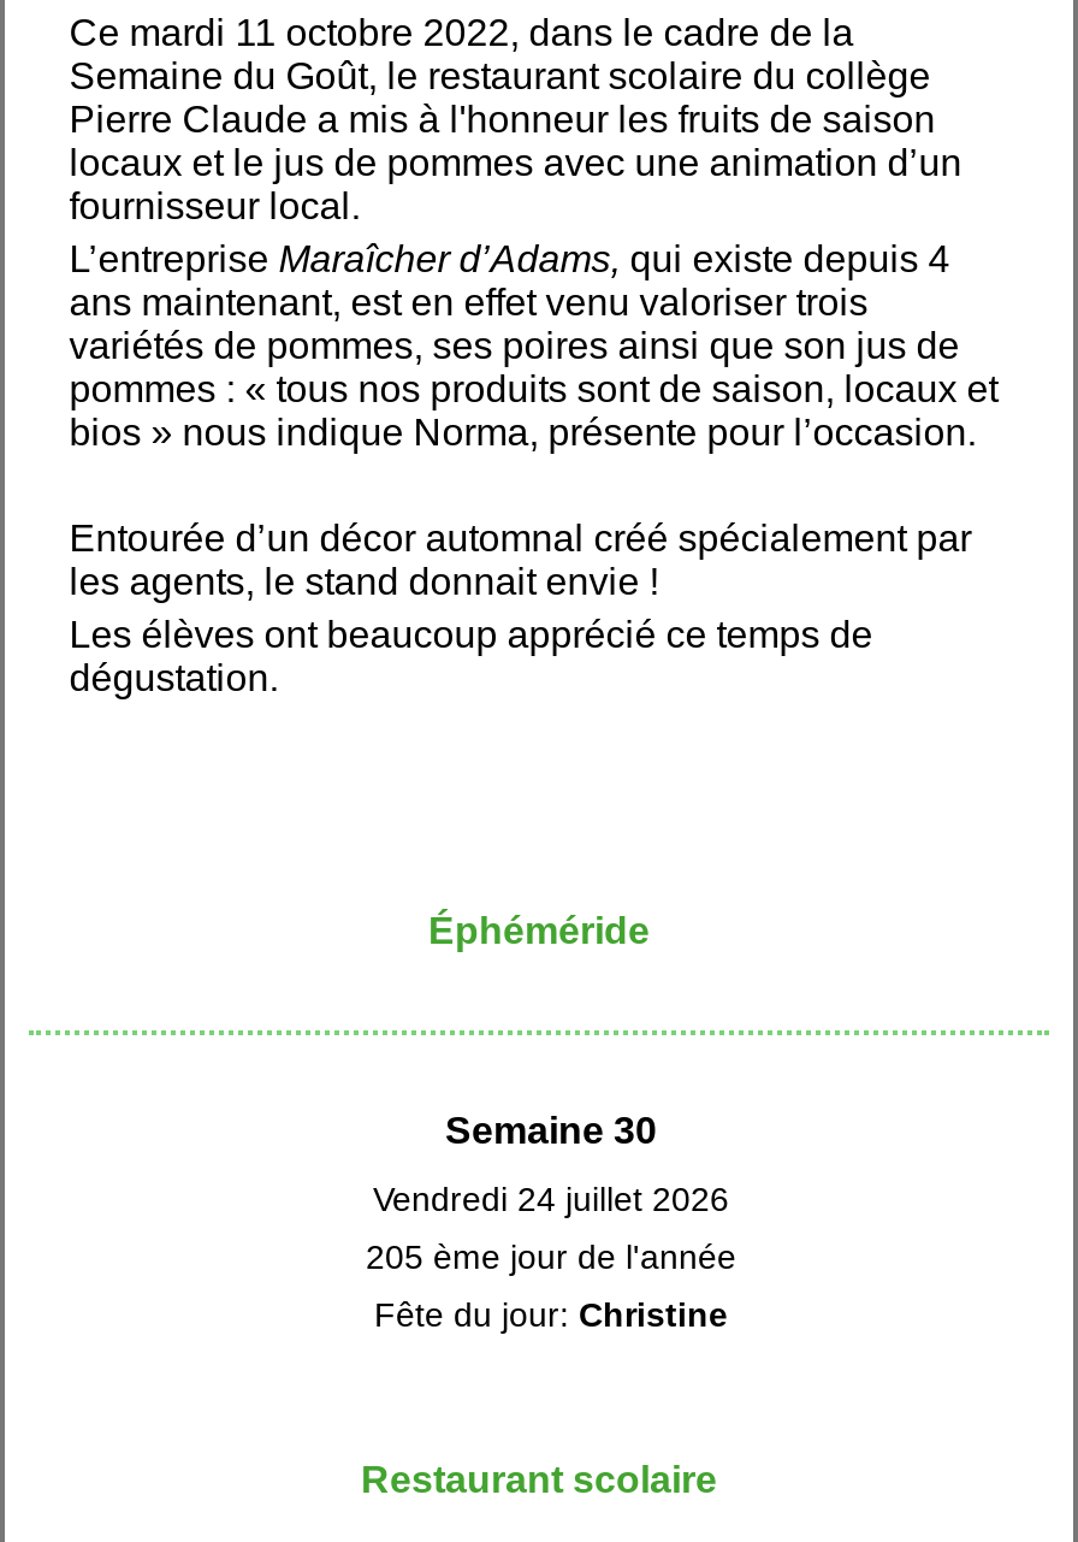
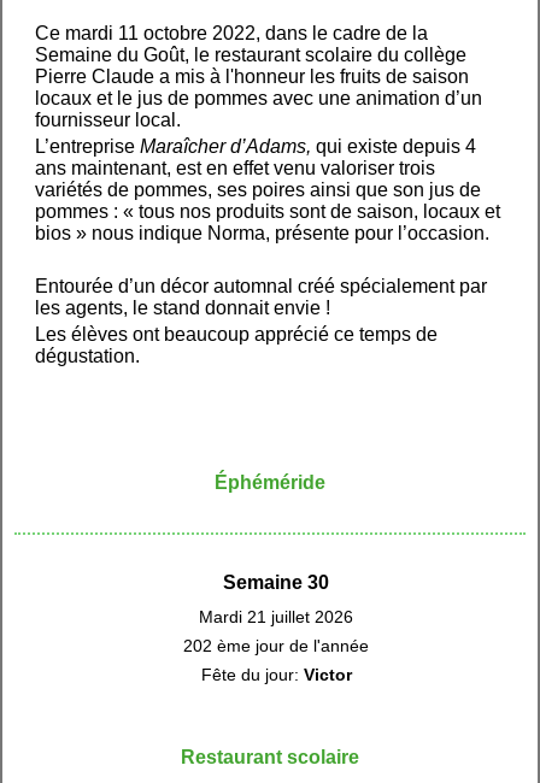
- Vendredi 24 juillet 2026
+ Mardi 21 juillet 2026

- 205 ème jour de l'année
+ 202 ème jour de l'année

- Fête du jour: Christine
+ Fête du jour: Victor
